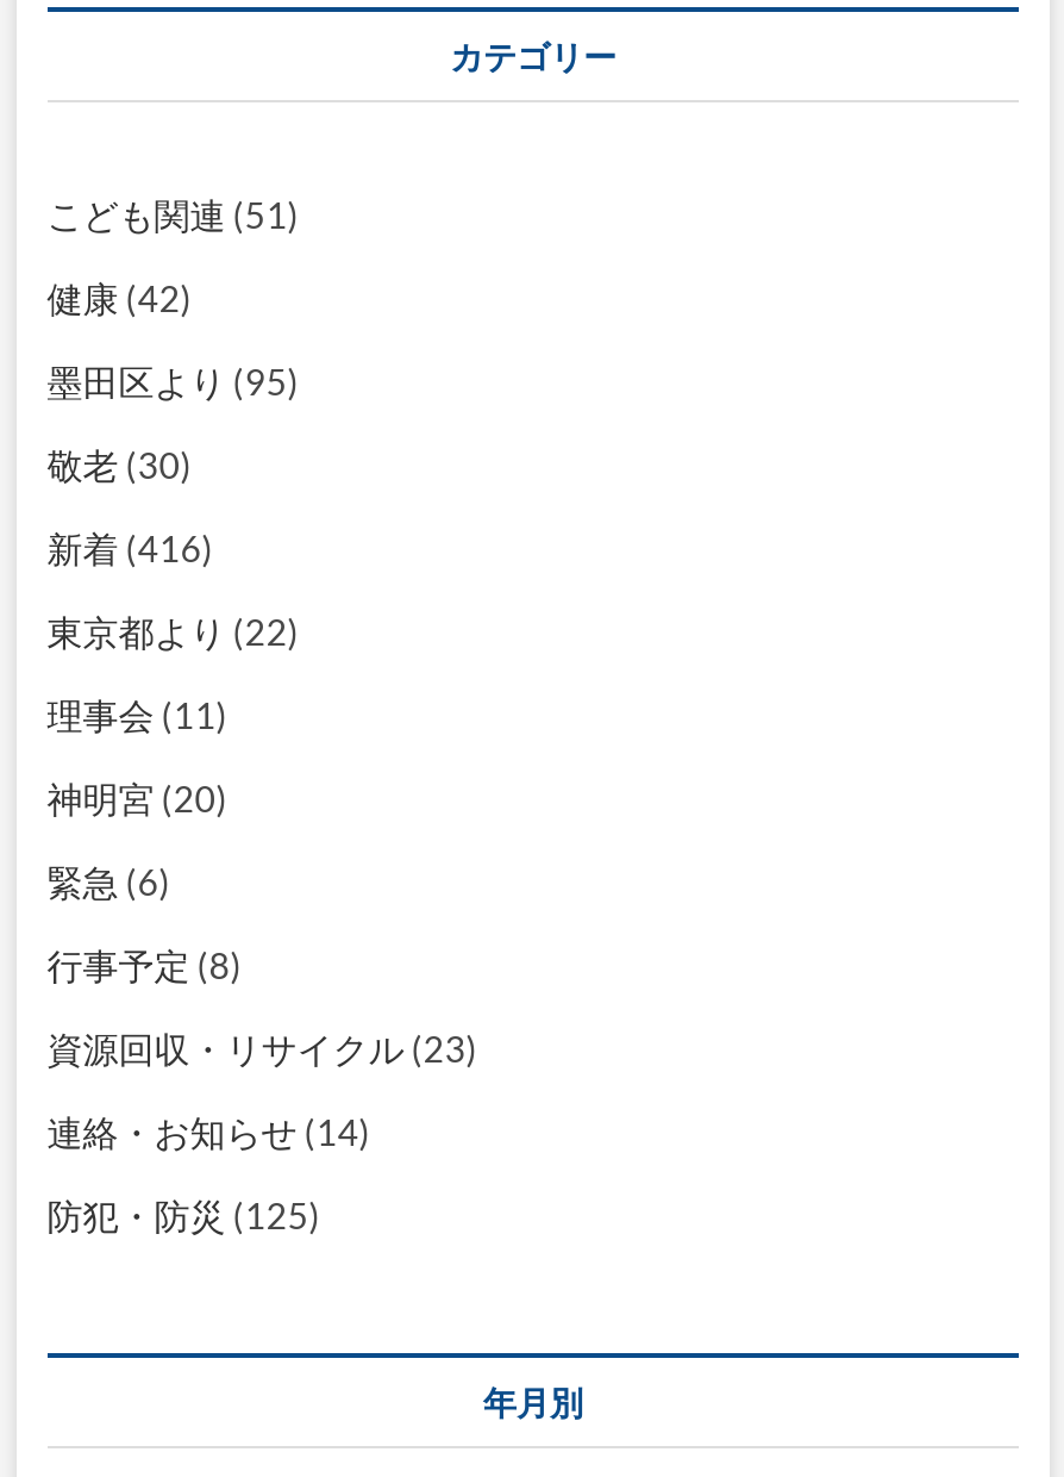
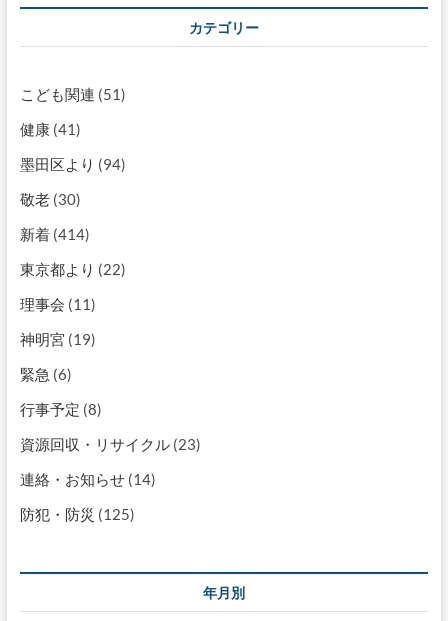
- 健康(42)
+ 健康(41)

- 墨田区より(95)
+ 墨田区より(94)

- 新着(416)
+ 新着(414)

- 神明宮(20)
+ 神明宮(19)
